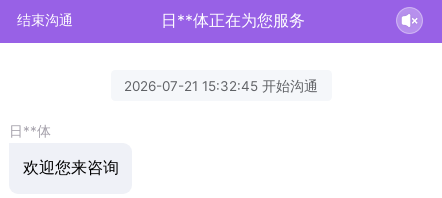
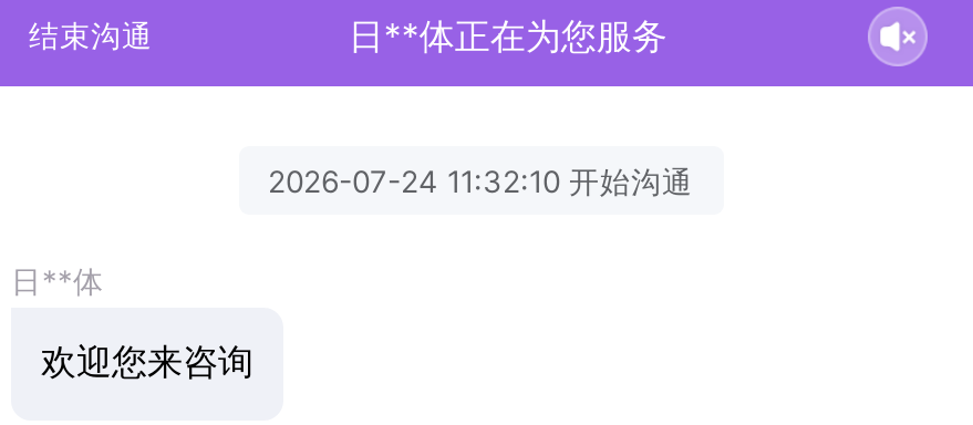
- 2026-07-21 15:32:45 开始沟通
+ 2026-07-24 11:32:10 开始沟通
